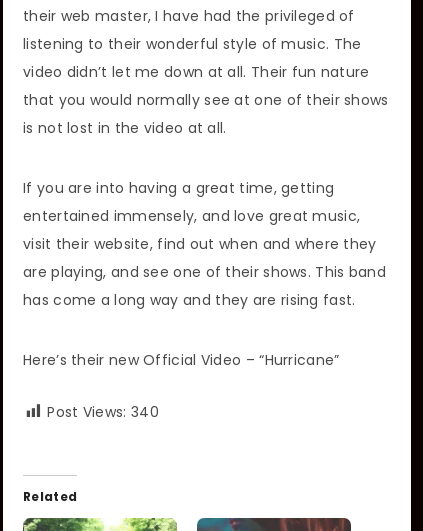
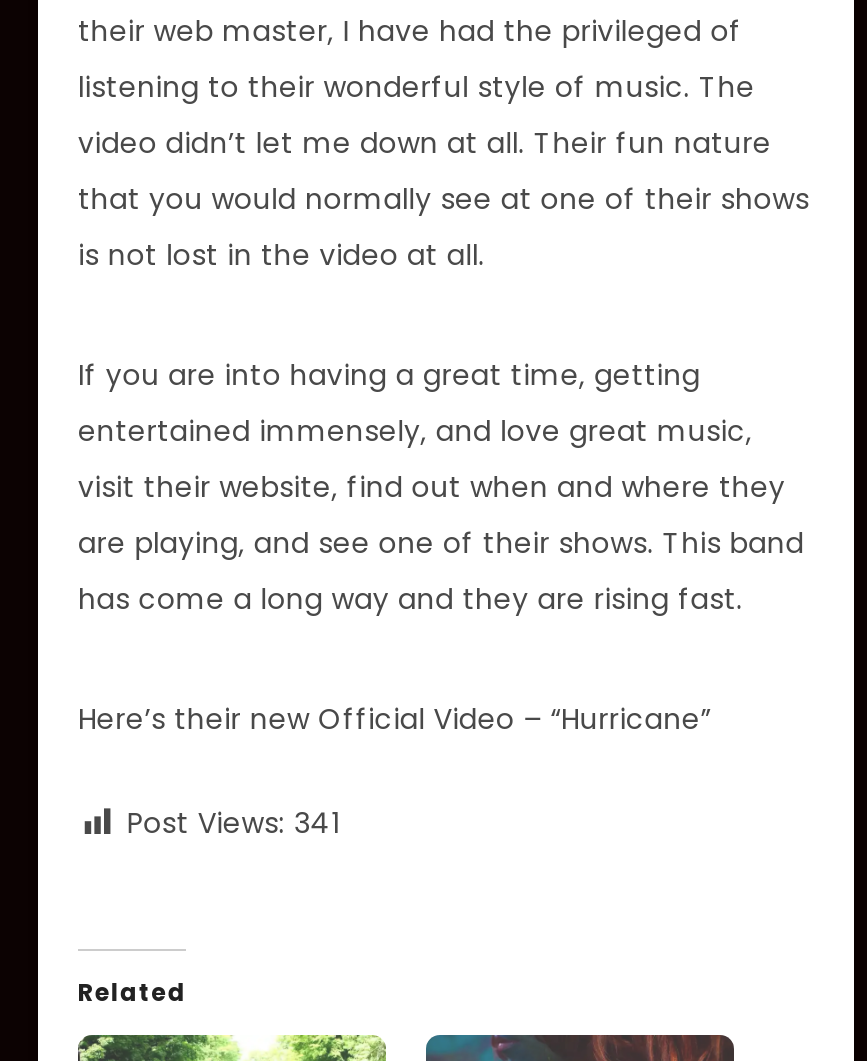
- Post Views: 340
+ Post Views: 341
